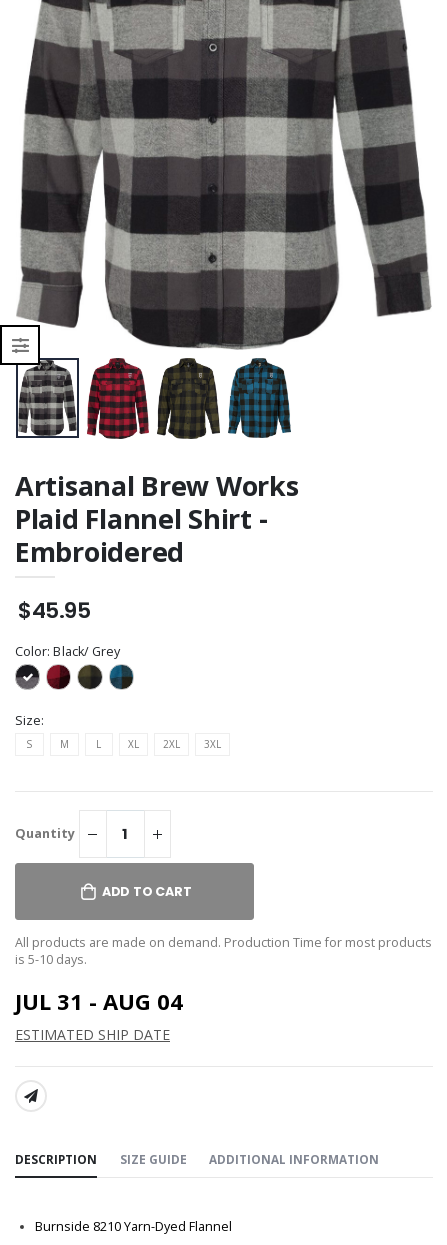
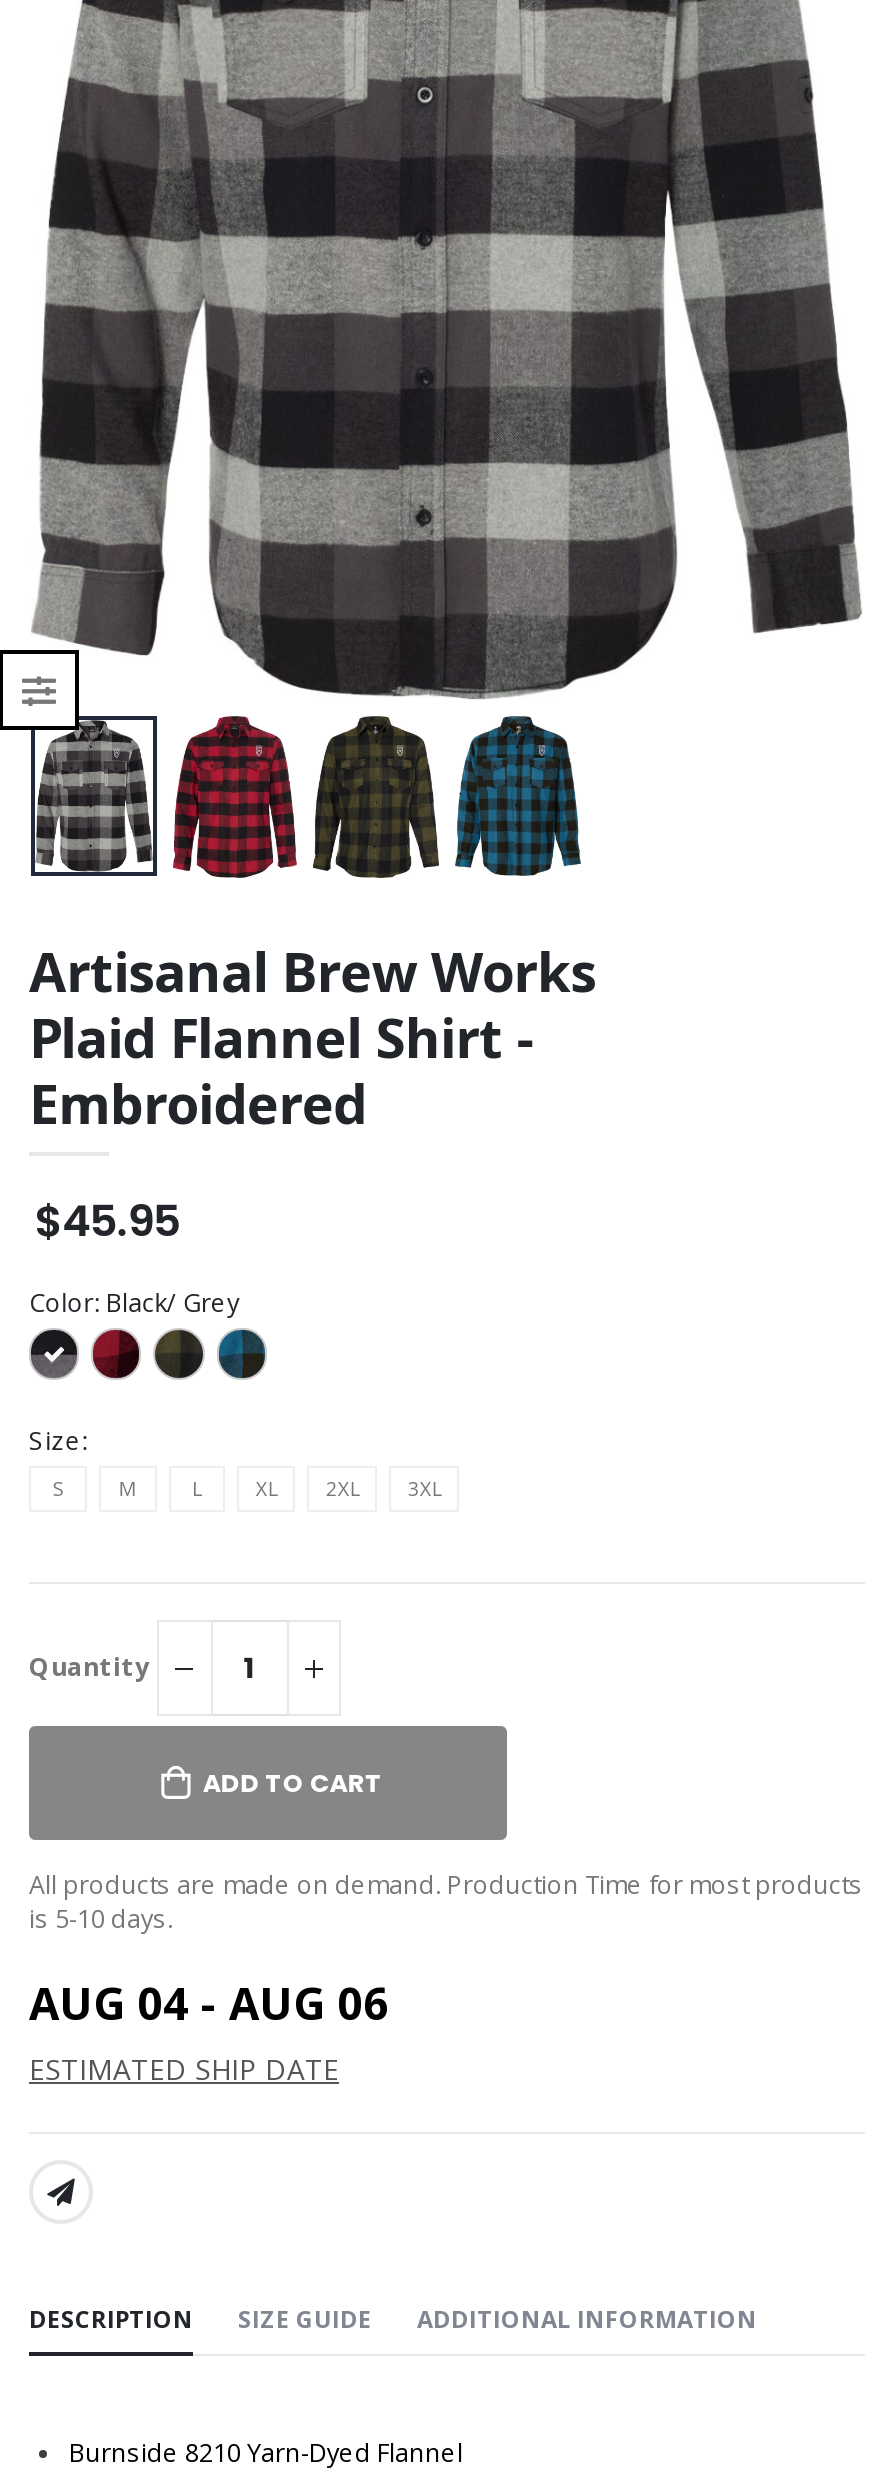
- JUL 31 - AUG 04
+ AUG 04 - AUG 06
